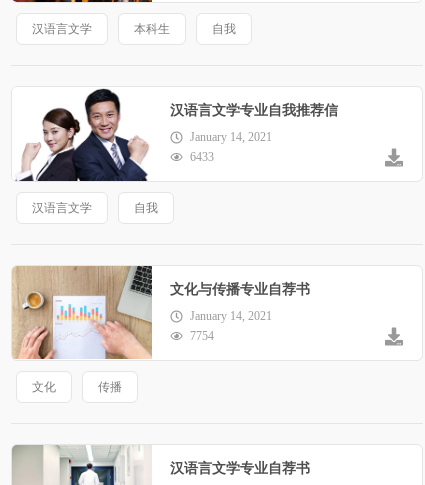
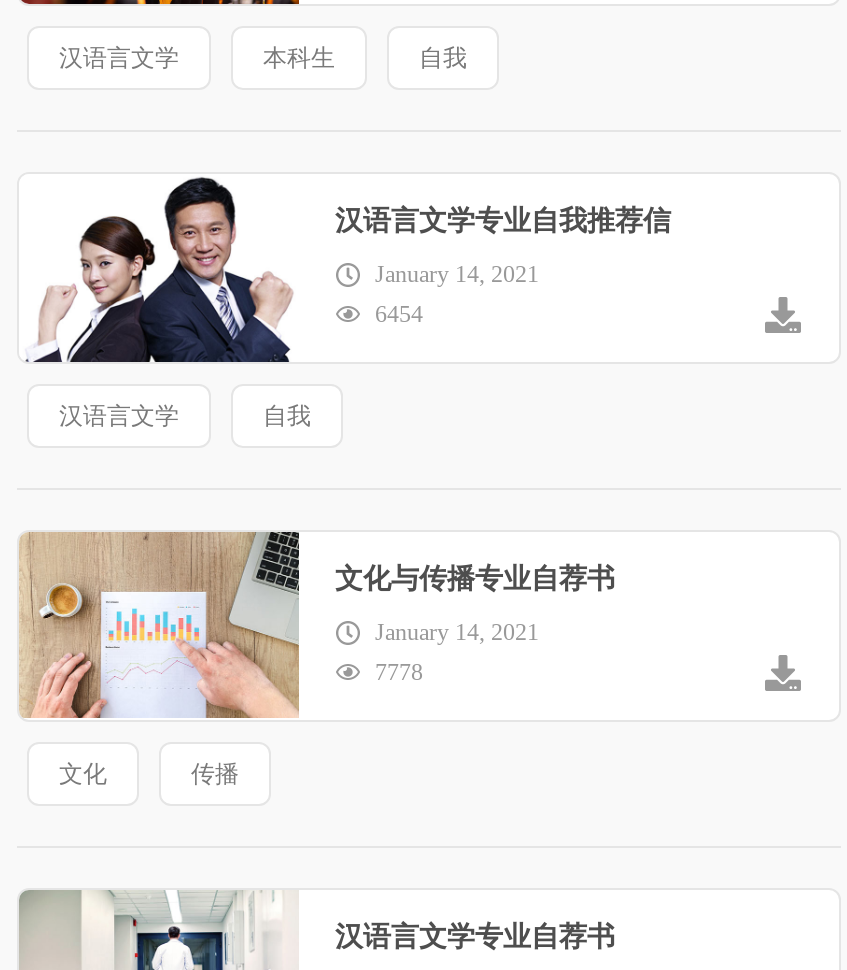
- 6433
+ 6454

- 7754
+ 7778
